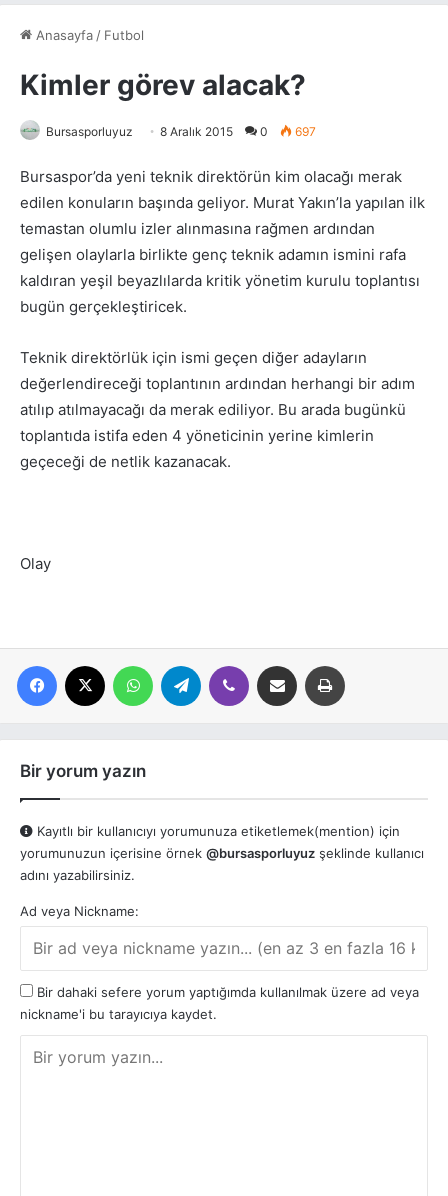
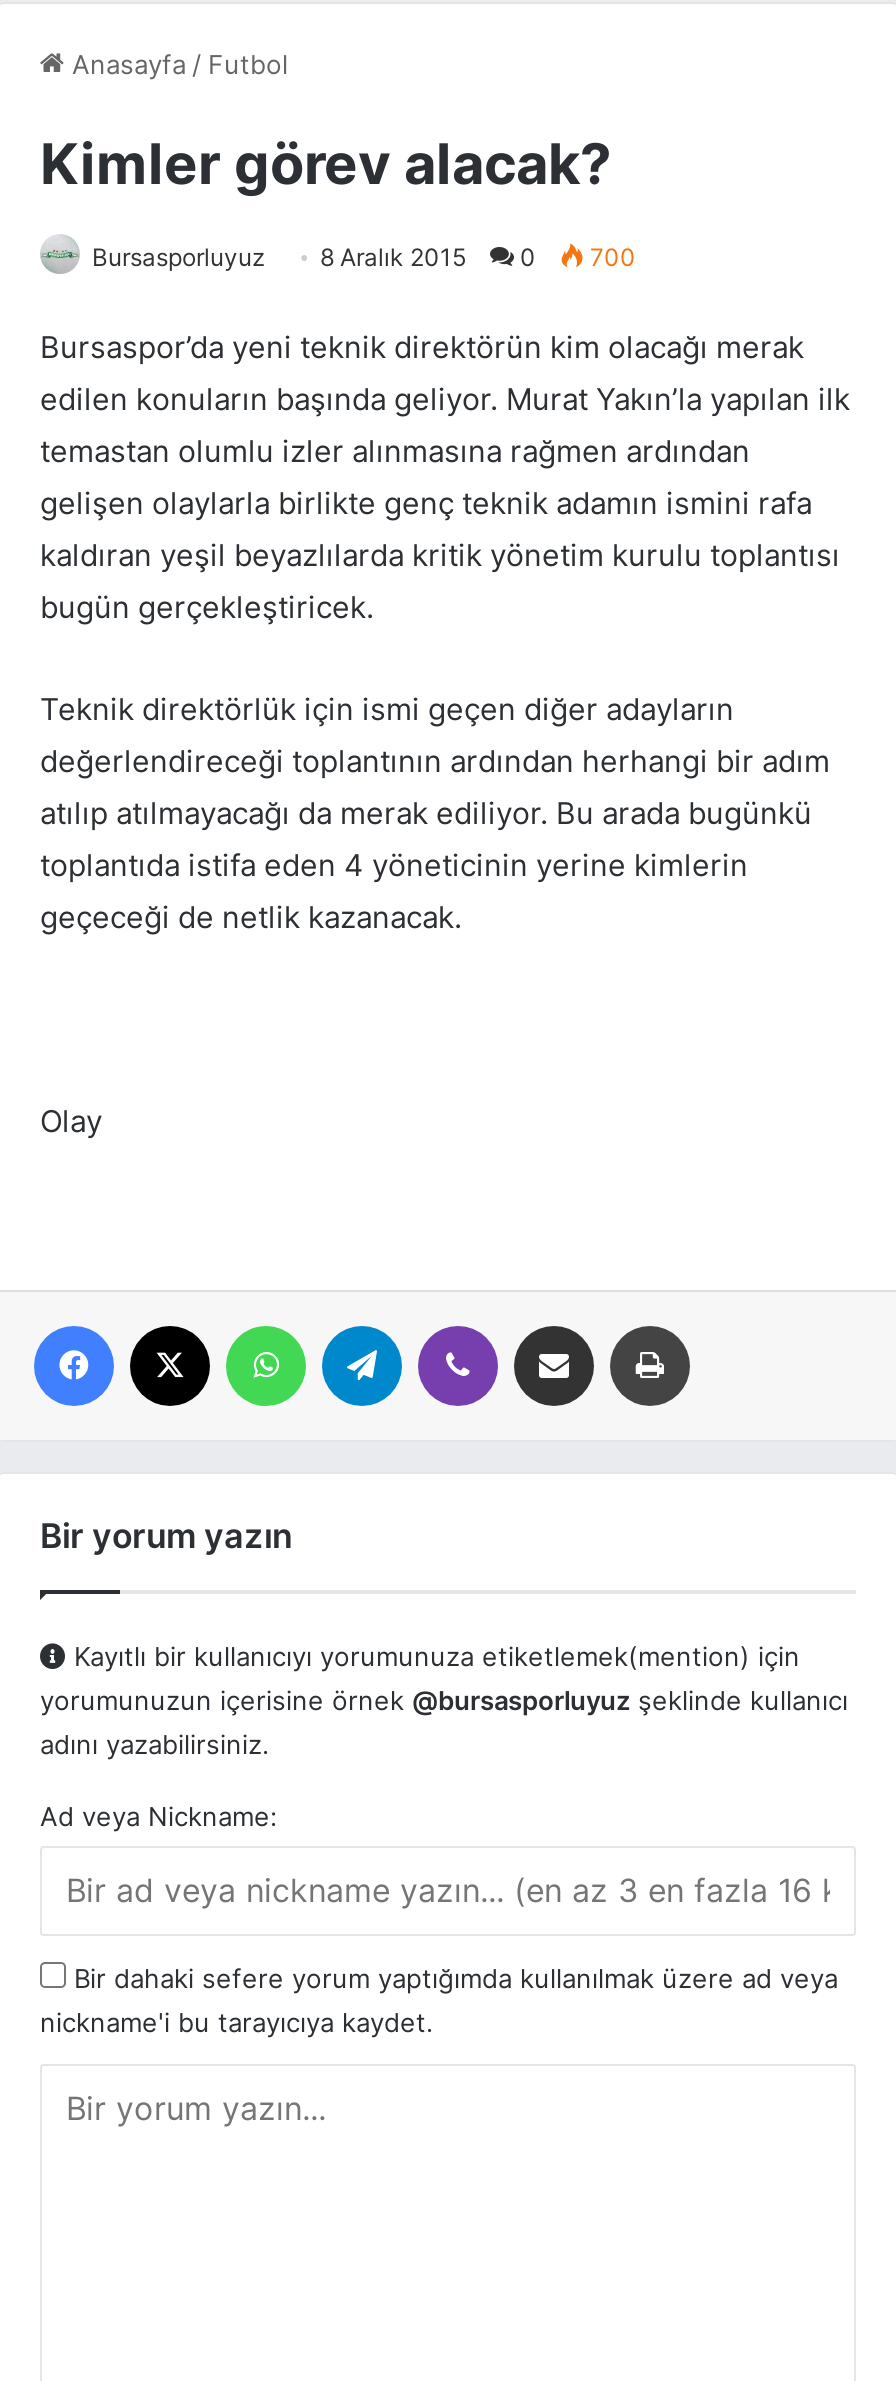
- Bursasporluyuz 8 Aralık 2015 0 697
+ Bursasporluyuz 8 Aralık 2015 0 700
